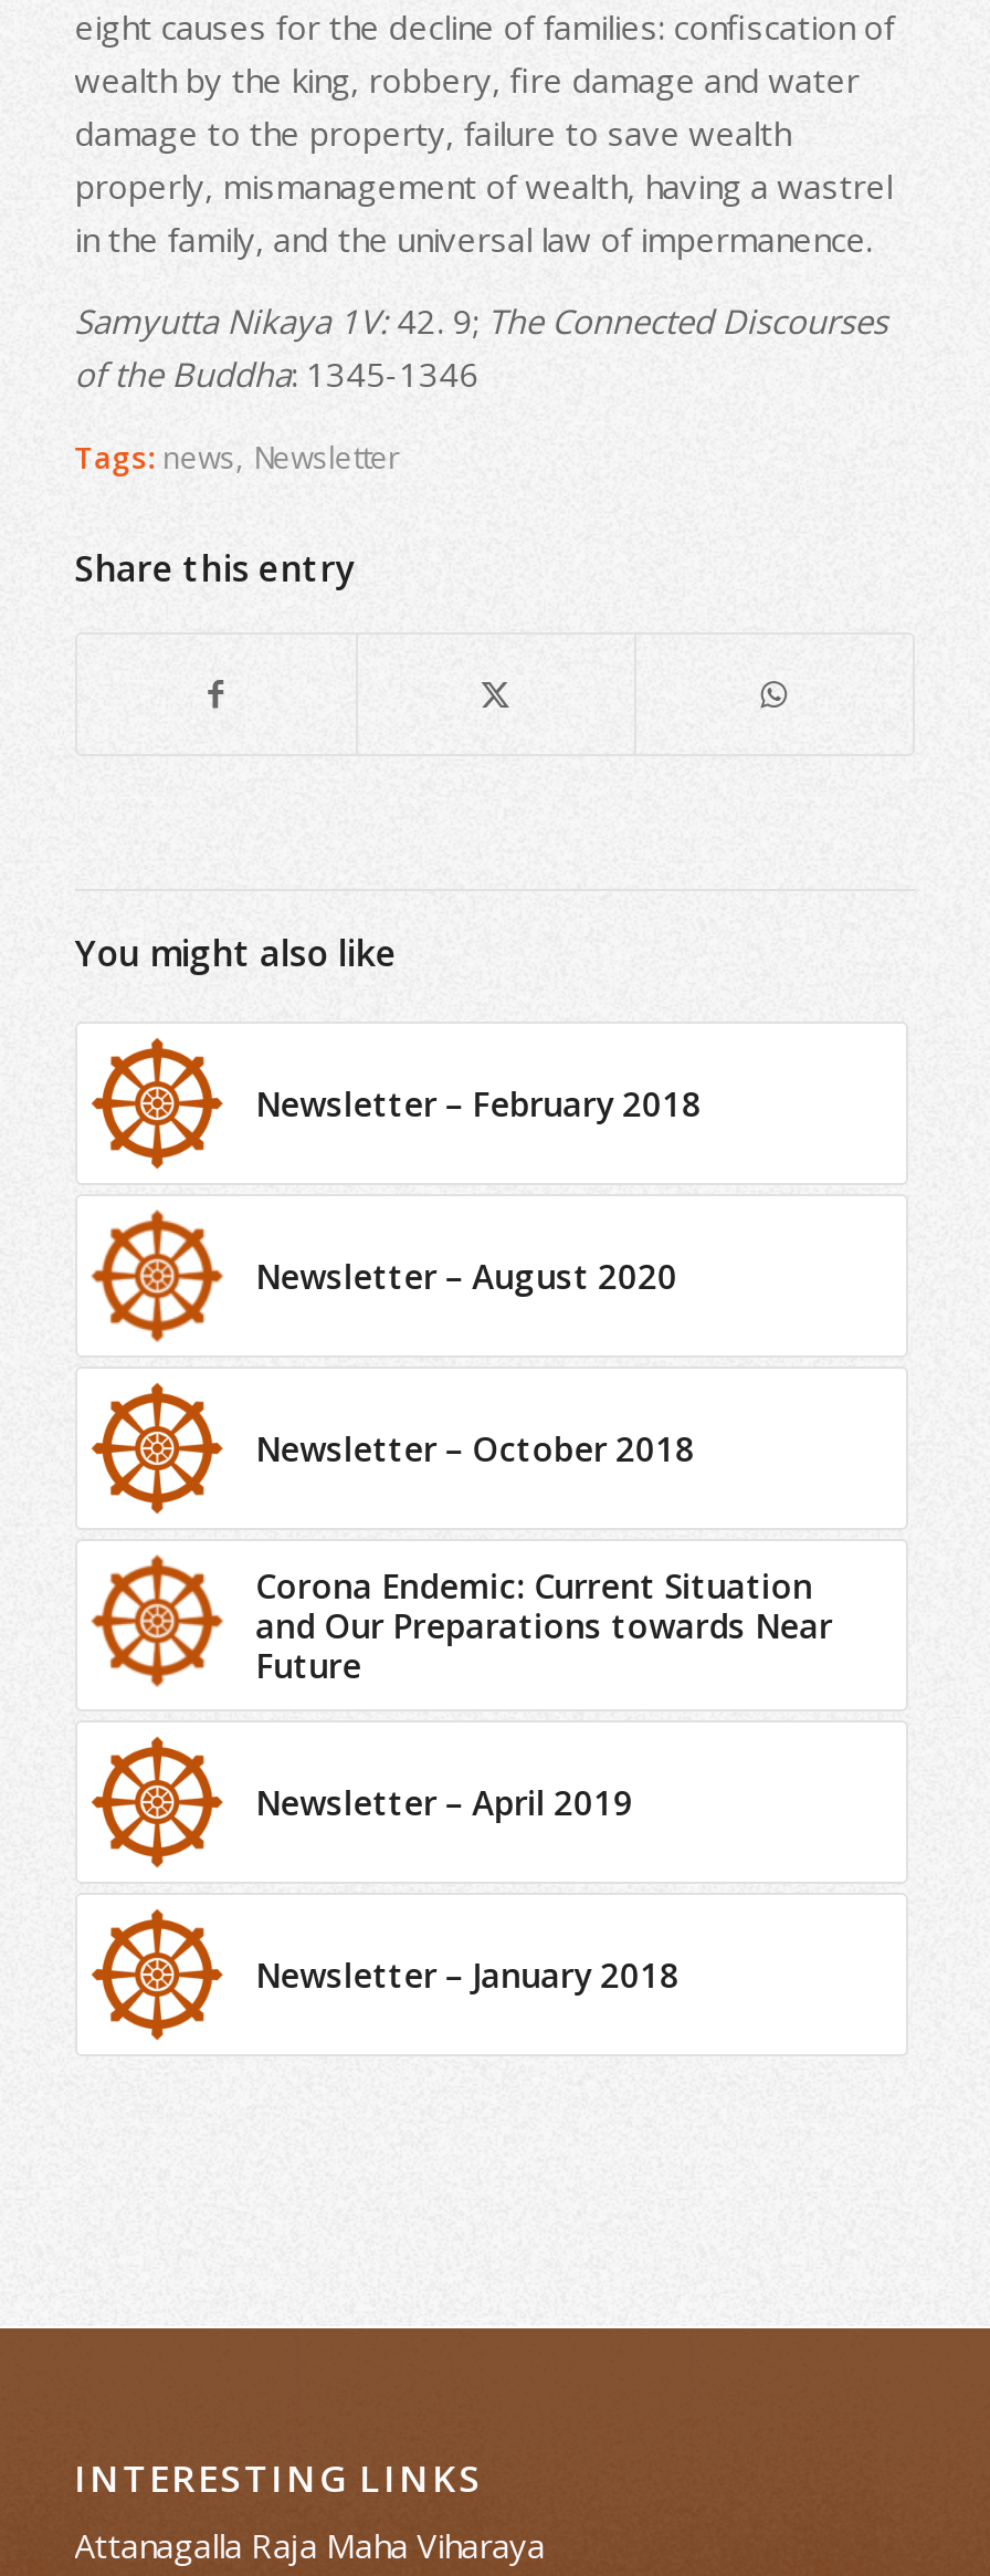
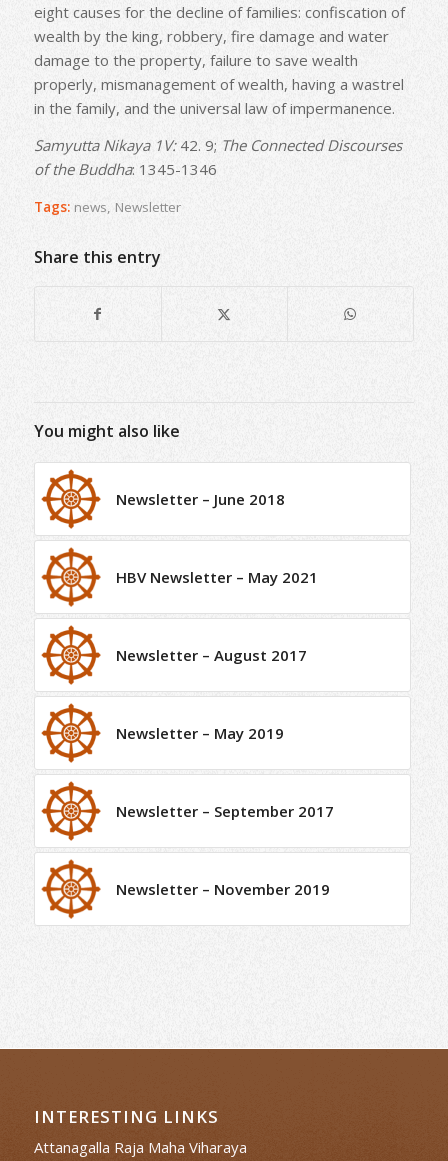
- Newsletter – February 2018
+ Newsletter – June 2018

- Newsletter – August 2020
+ HBV Newsletter – May 2021

- Newsletter – October 2018
+ Newsletter – August 2017

- Corona Endemic: Current Situation
- and Our Preparations towards Near
- Future
+ Newsletter – May 2019

- Newsletter – April 2019
+ Newsletter – September 2017

- Newsletter – January 2018
+ Newsletter – November 2019
